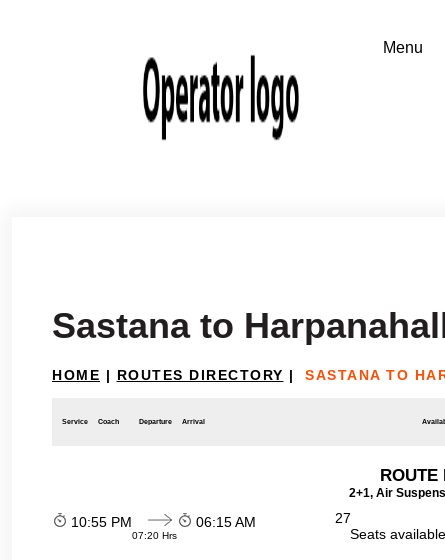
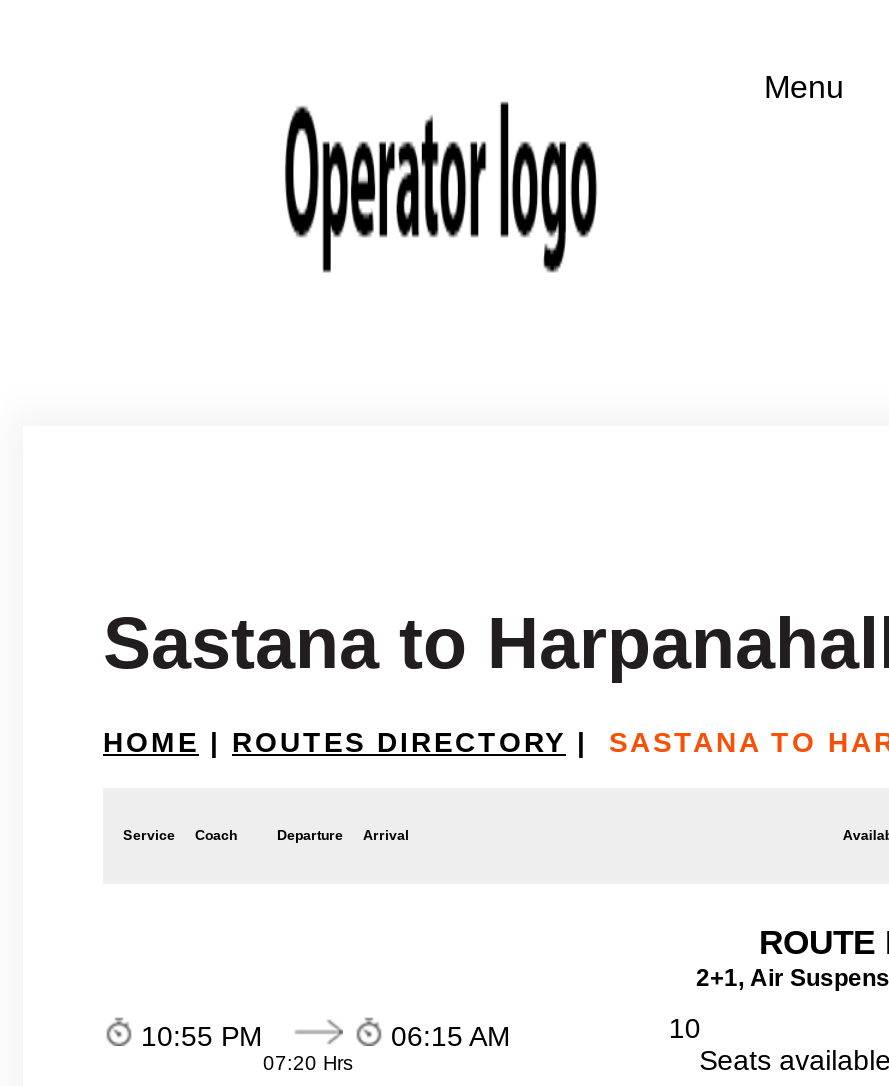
- 27
+ 10
